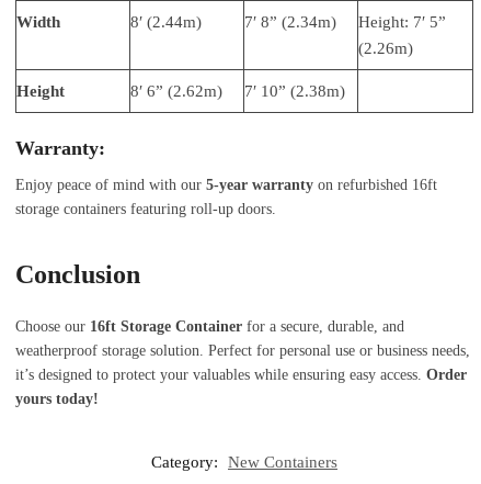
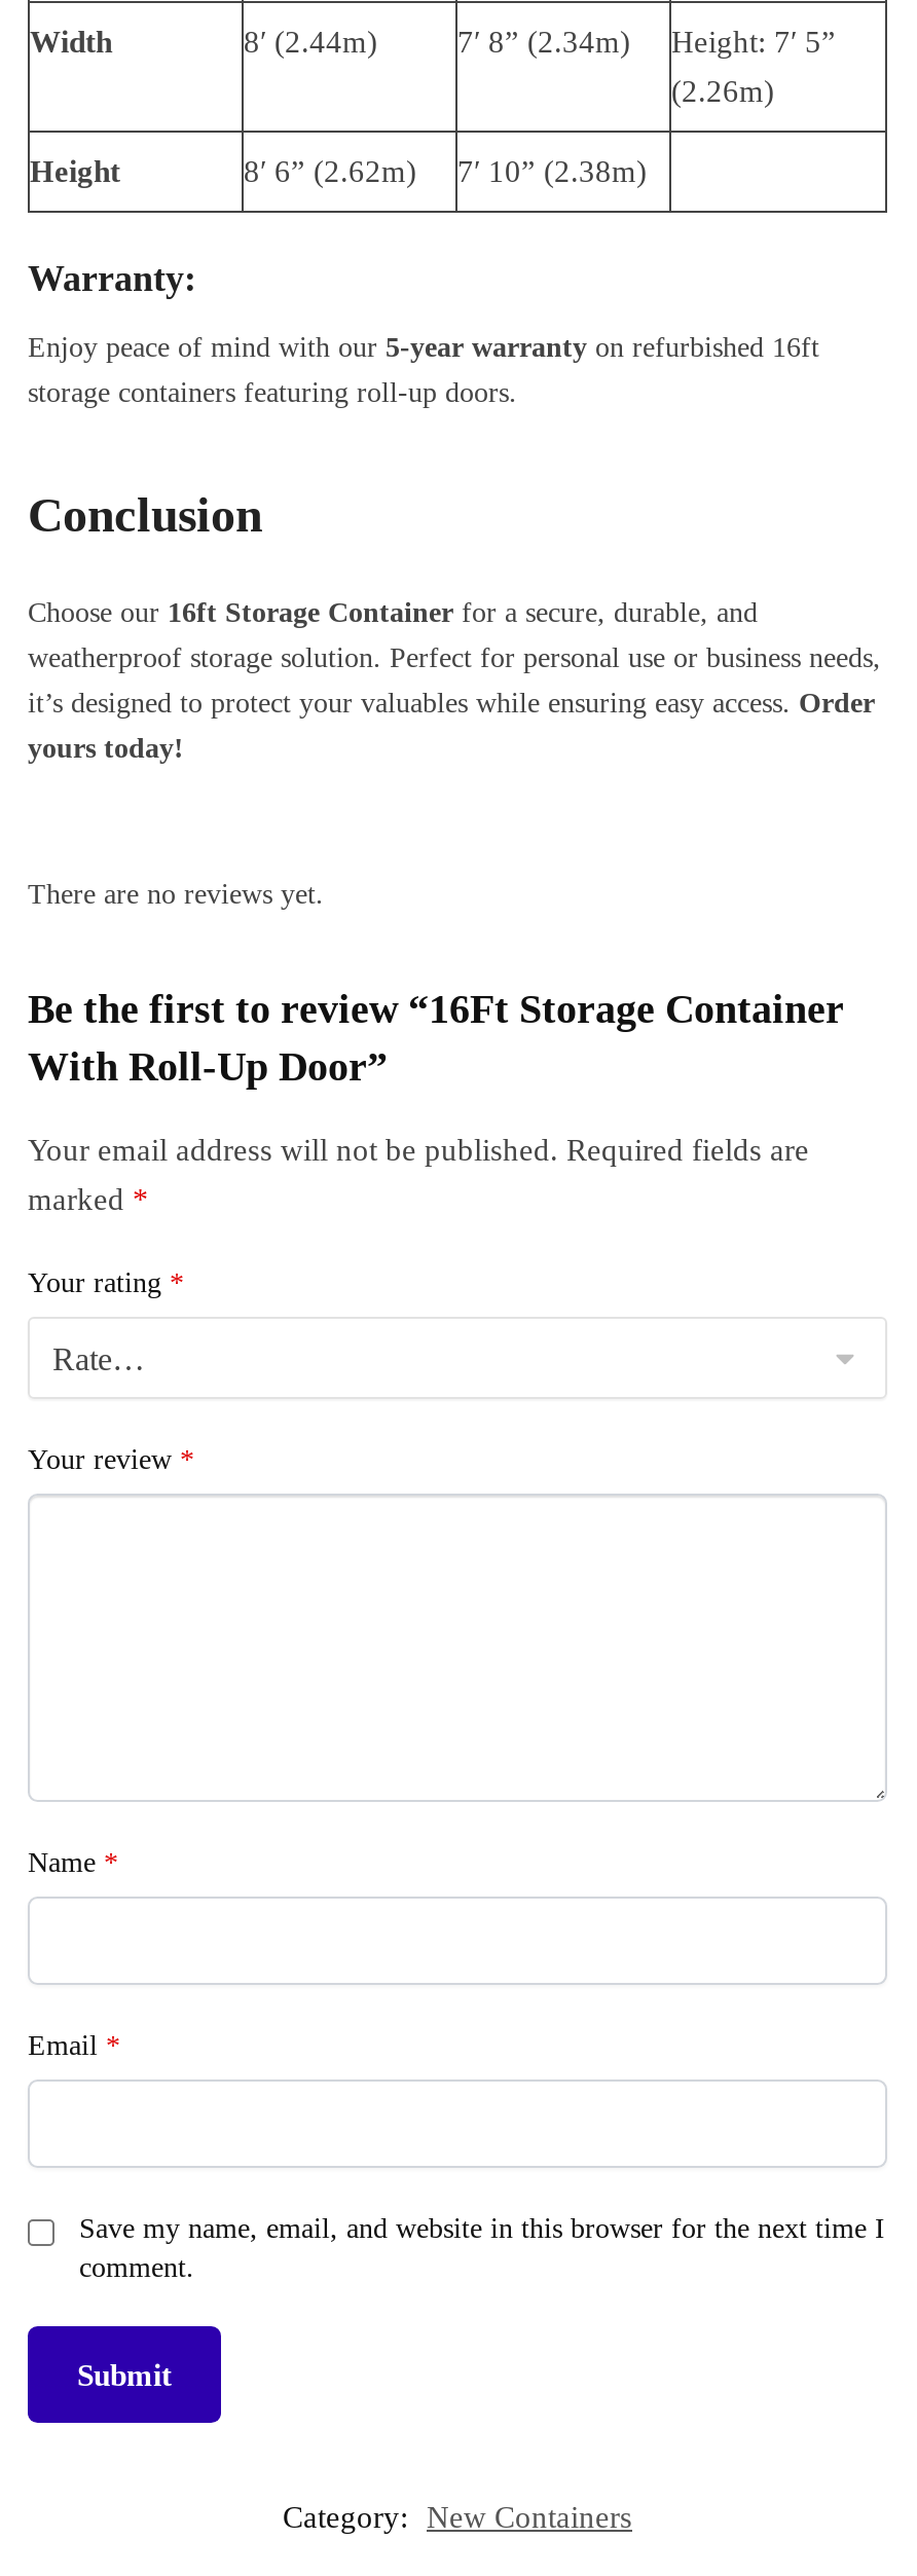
+ [image]

+ There are no reviews yet.
+ Be the first to review “16Ft Storage Container
+ With Roll-Up Door”
+ Your email address will not be published. Required fields are
+ marked *
+ Your rating *

+ Your review *

+ Name *

+ Email *

+ Save my name, email, and website in this browser for the next time I
+ comment.
